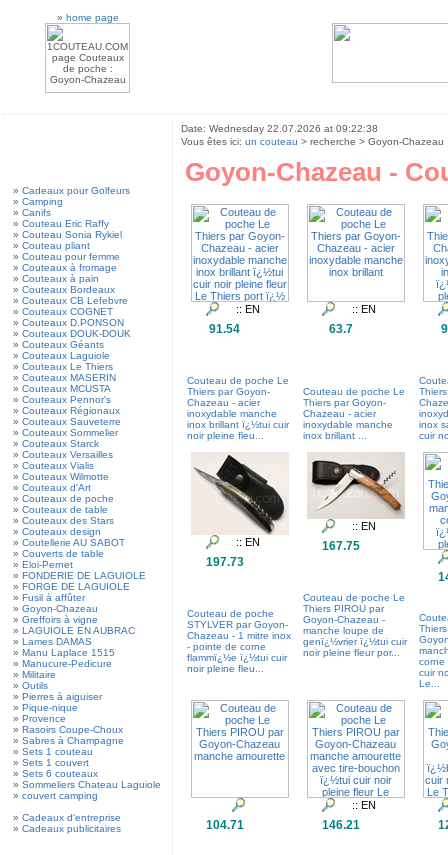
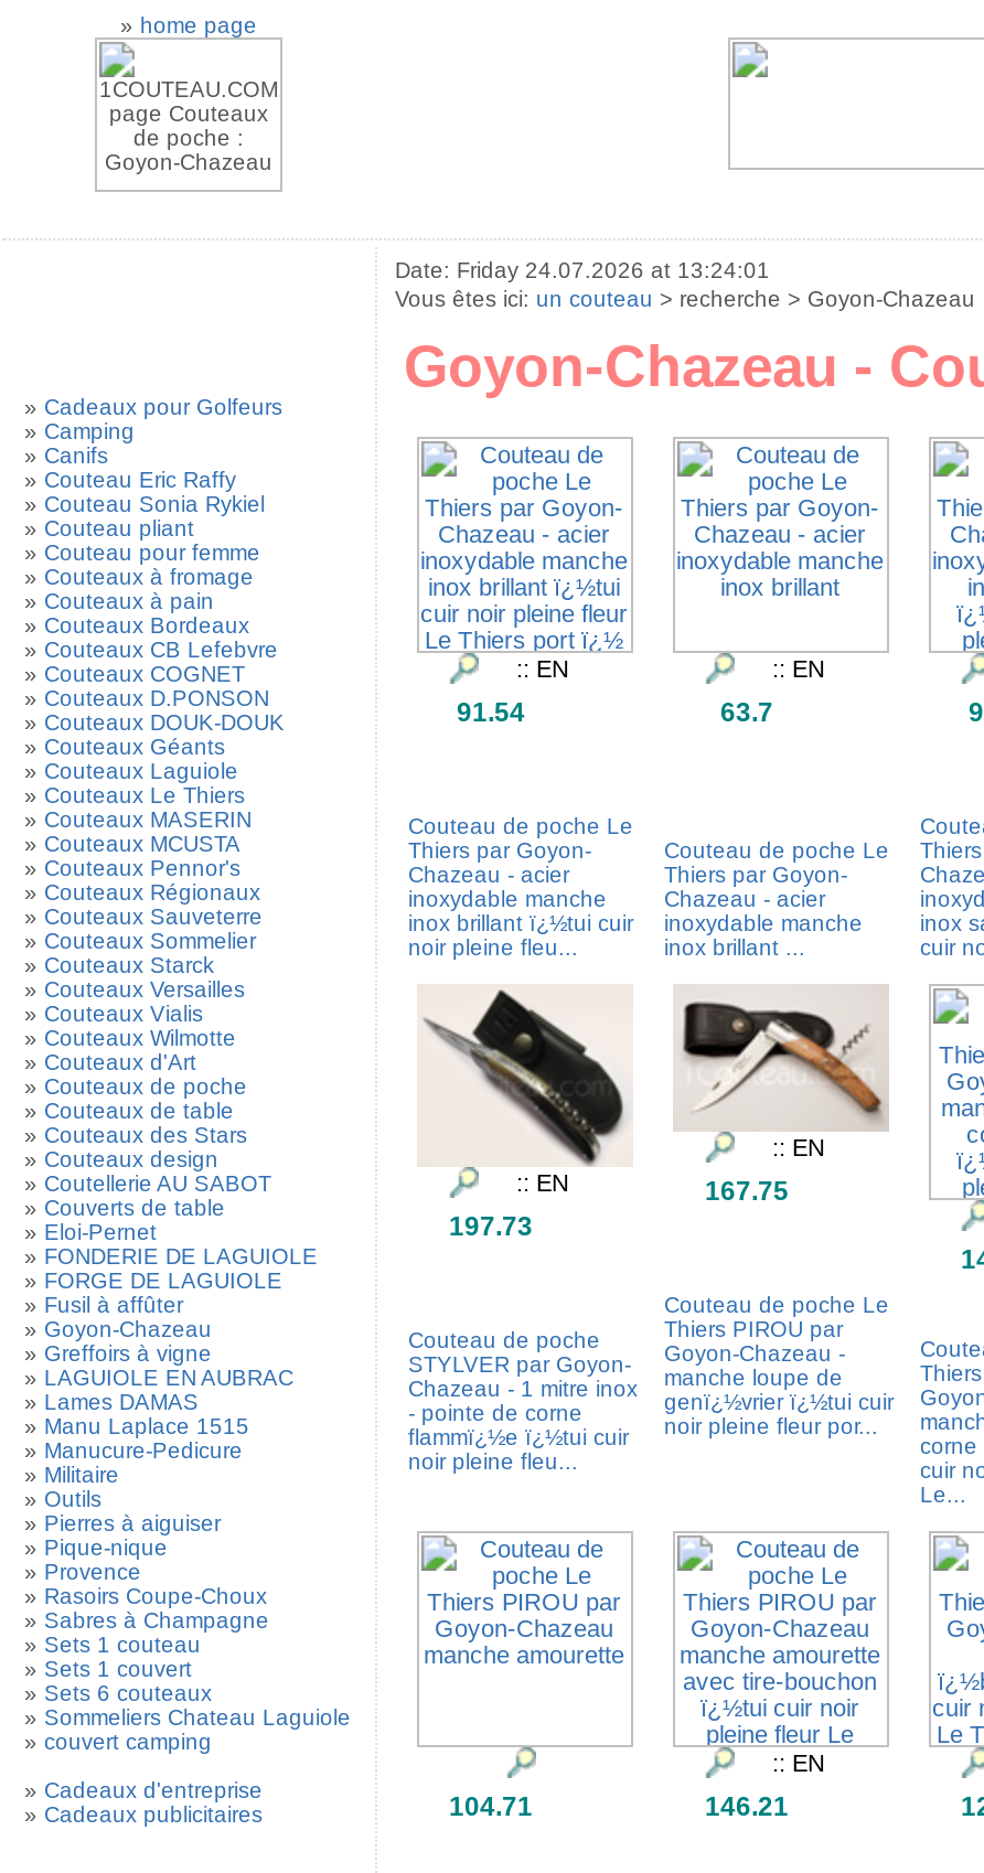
- Date: Wednesday 22.07.2026 at 09:22:38
+ Date: Friday 24.07.2026 at 13:24:01
